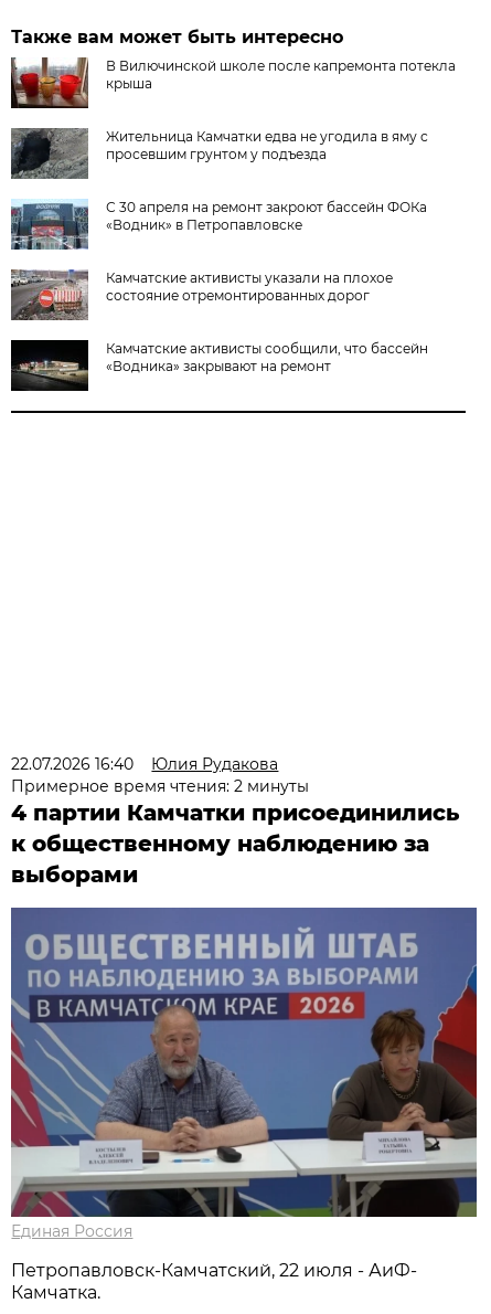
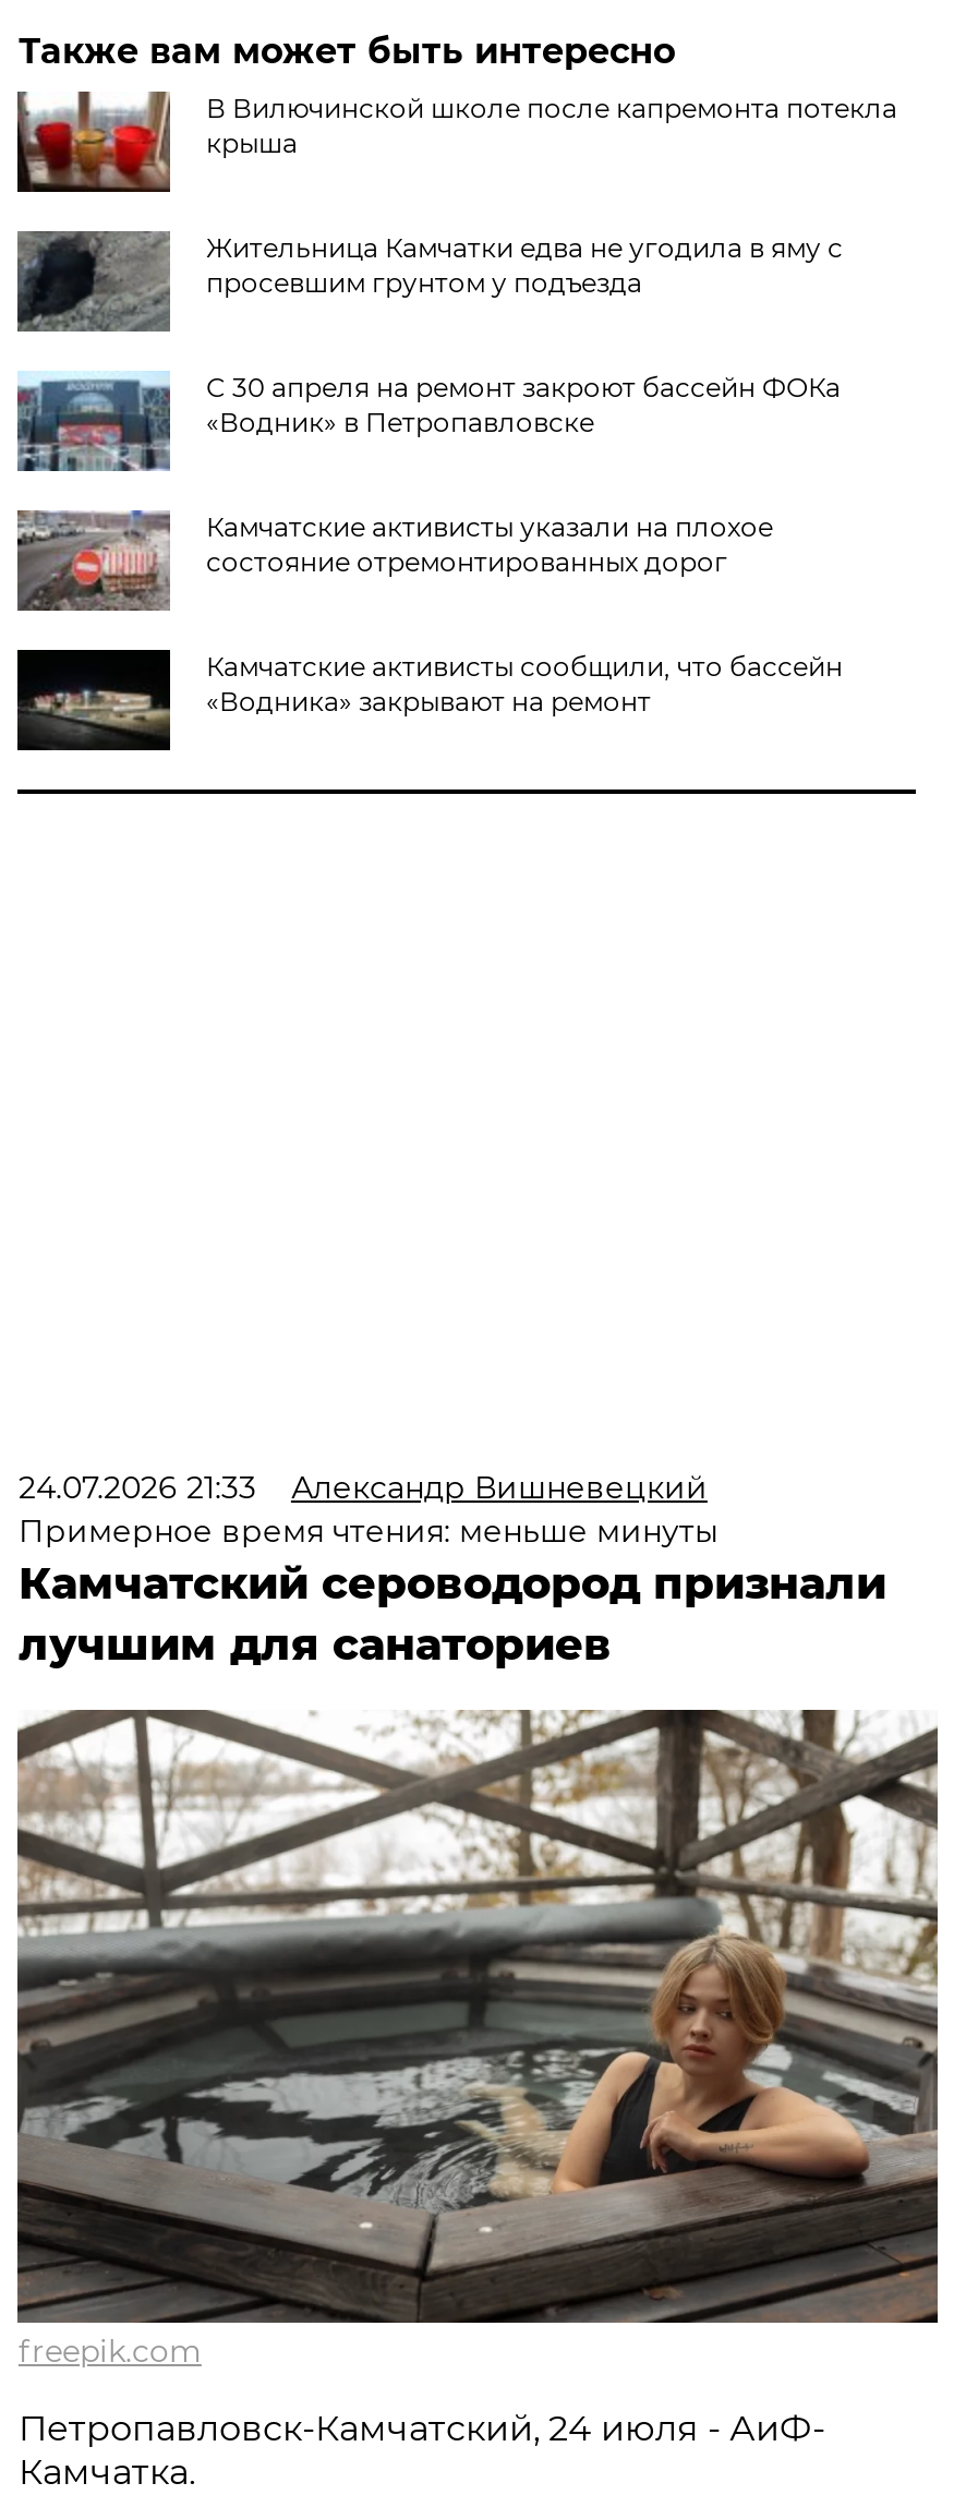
- 22.07.2026 16:40
- Юлия Рудакова
- Примерное время чтения: 2 минуты
- 4 партии Камчатки присоединились
- к общественному наблюдению за
- выборами
+ 24.07.2026 21:33
+ Александр Вишневецкий
+ Примерное время чтения: меньше минуты
+ Камчатский сероводород признали
+ лучшим для санаториев

- [image]
- Единая Россия
+ [image]
+ freepik.com

- Петропавловск-Камчатский, 22 июля - АиФ-
+ Петропавловск-Камчатский, 24 июля - АиФ-
